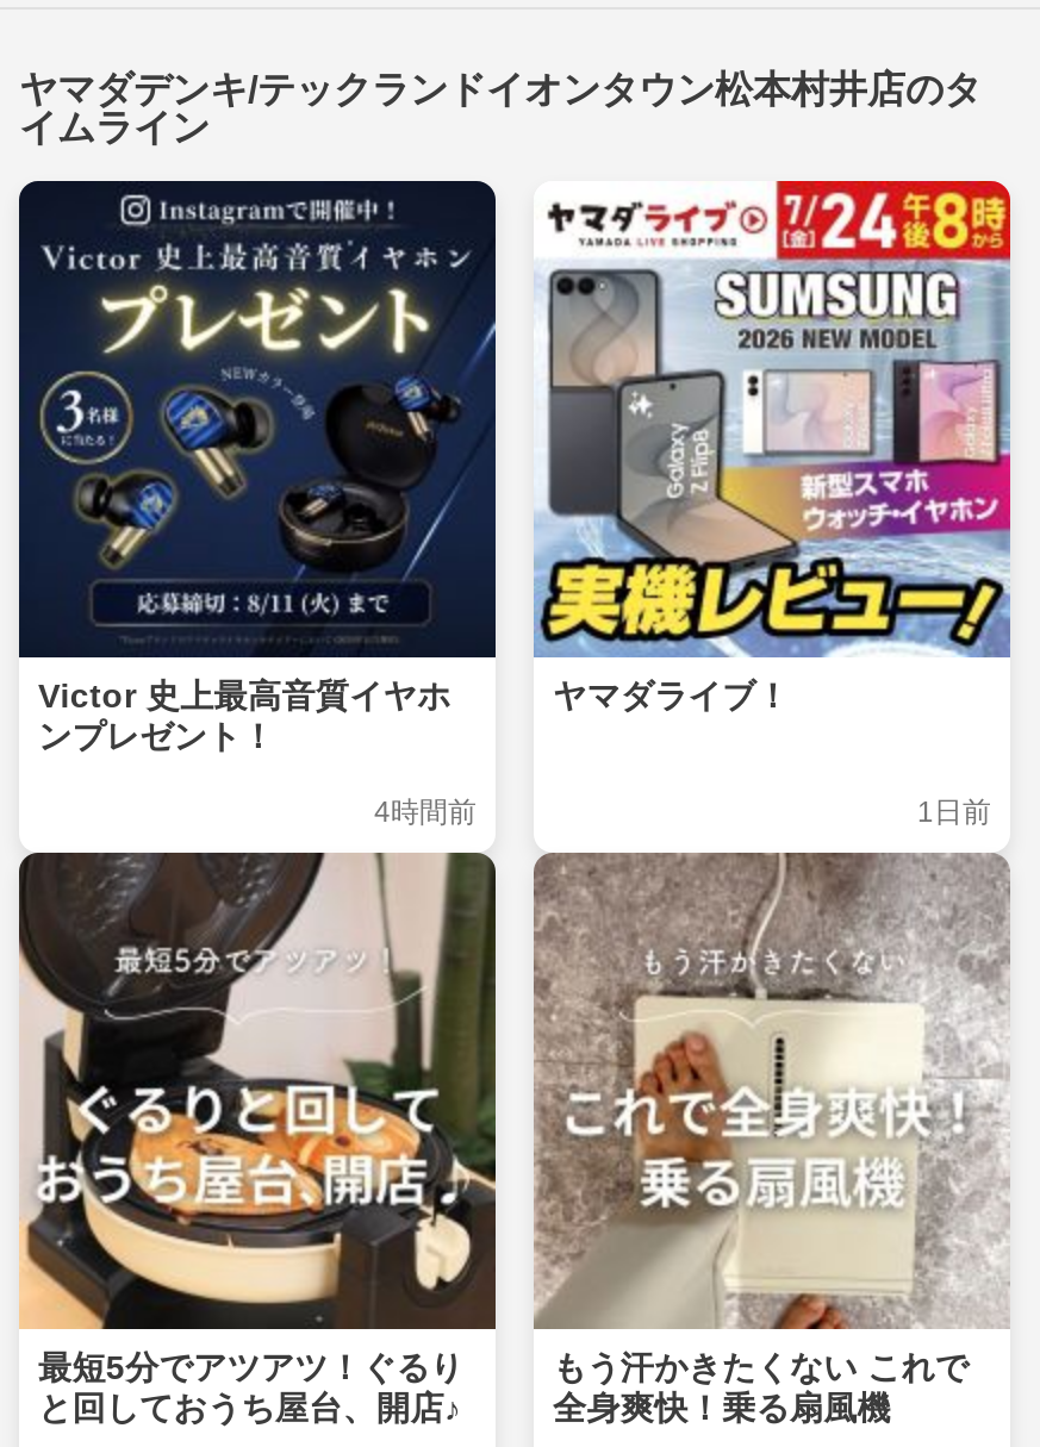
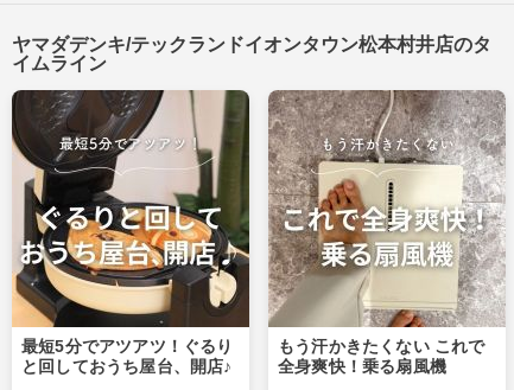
- [image]
- Victor 史上最高音質イヤホ
- ンプレゼント！
- 4時間前

- [image]
- ヤマダライブ！
- 1日前
